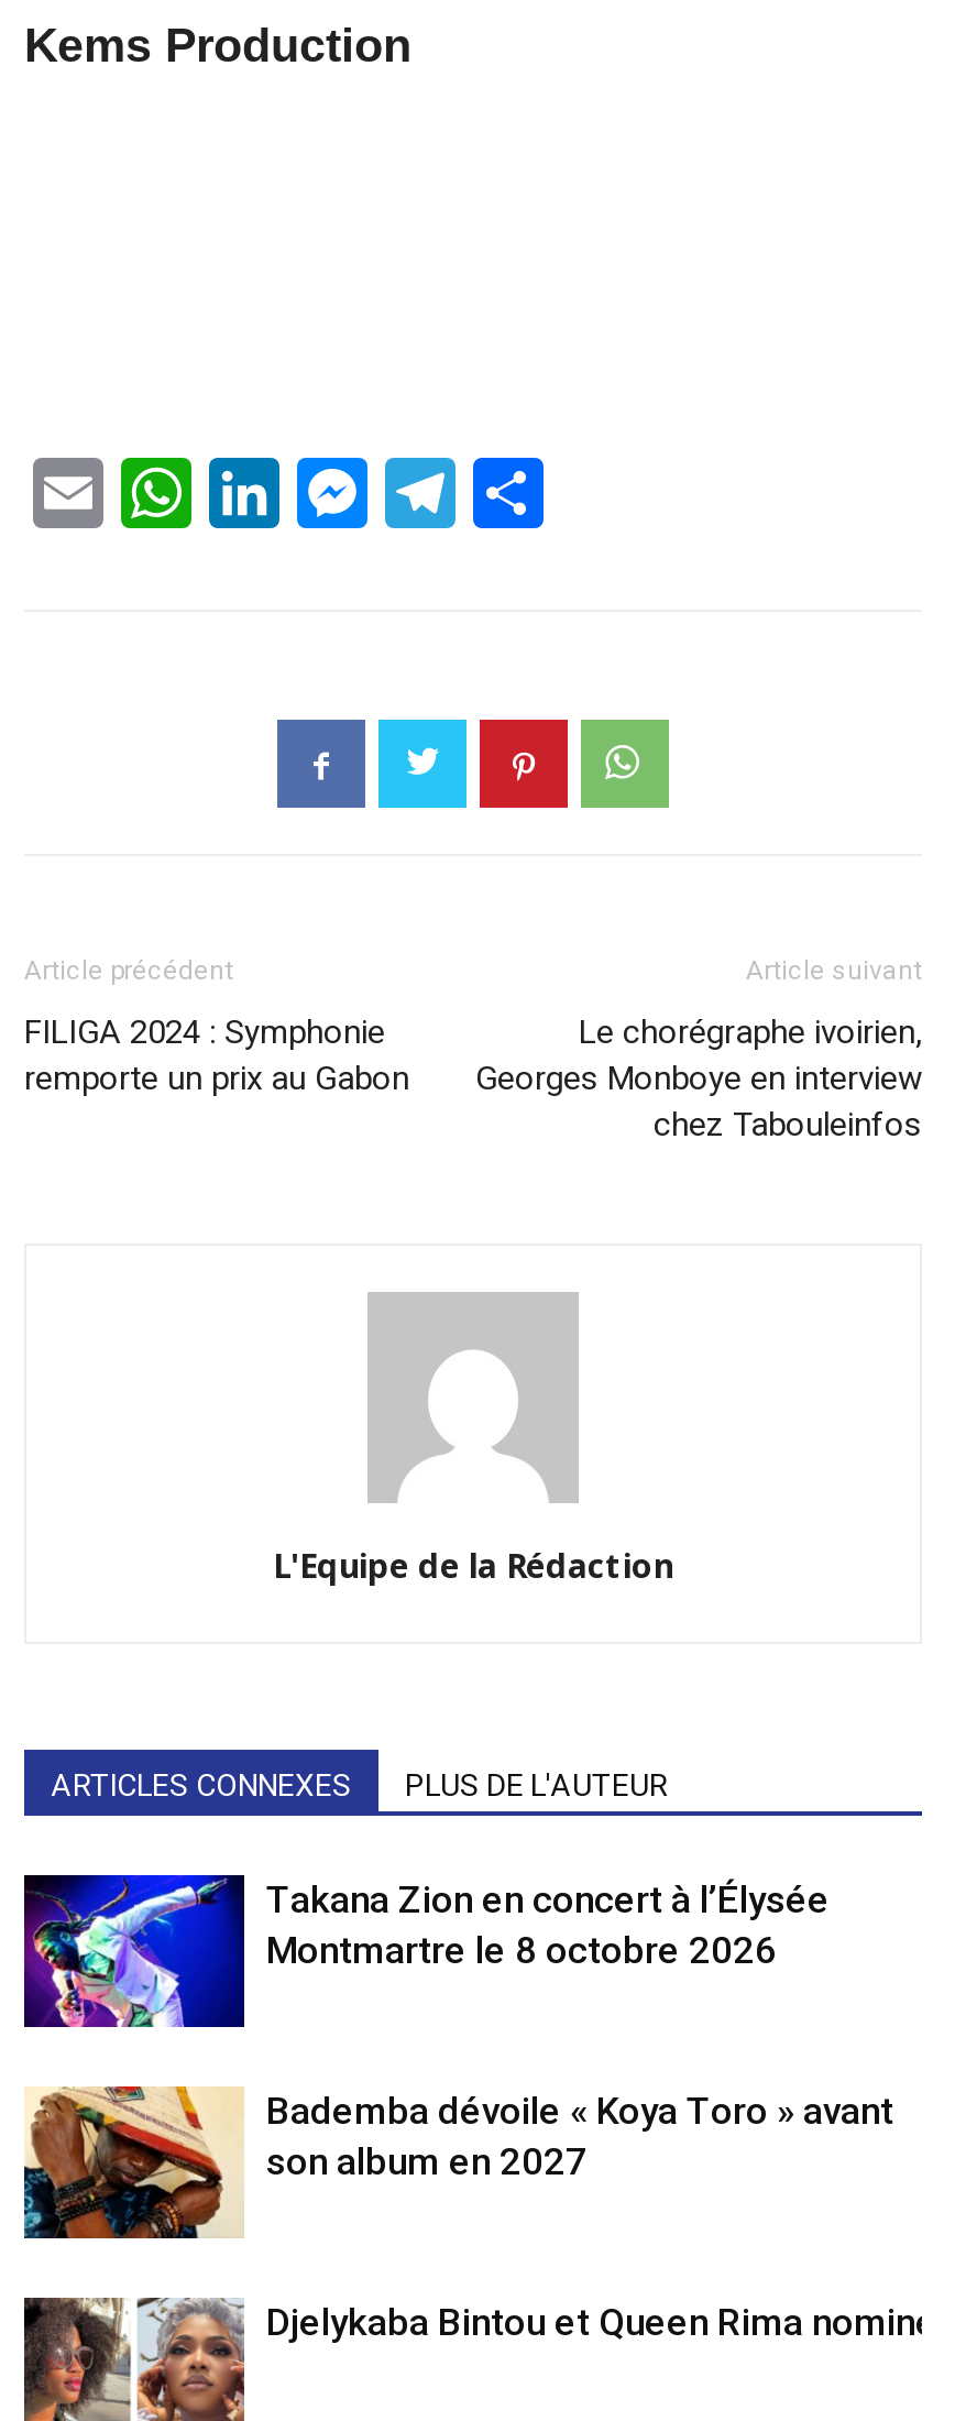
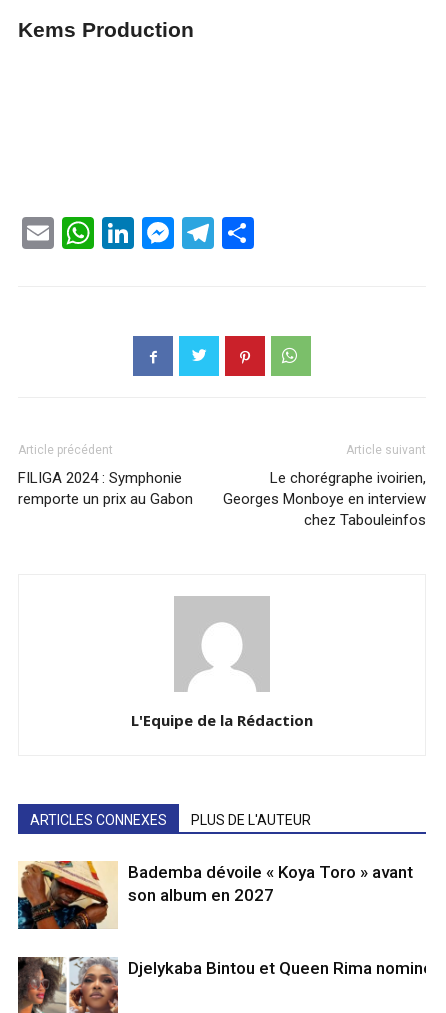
- [image]
- Takana Zion en concert à l’Élysée
- Montmartre le 8 octobre 2026
